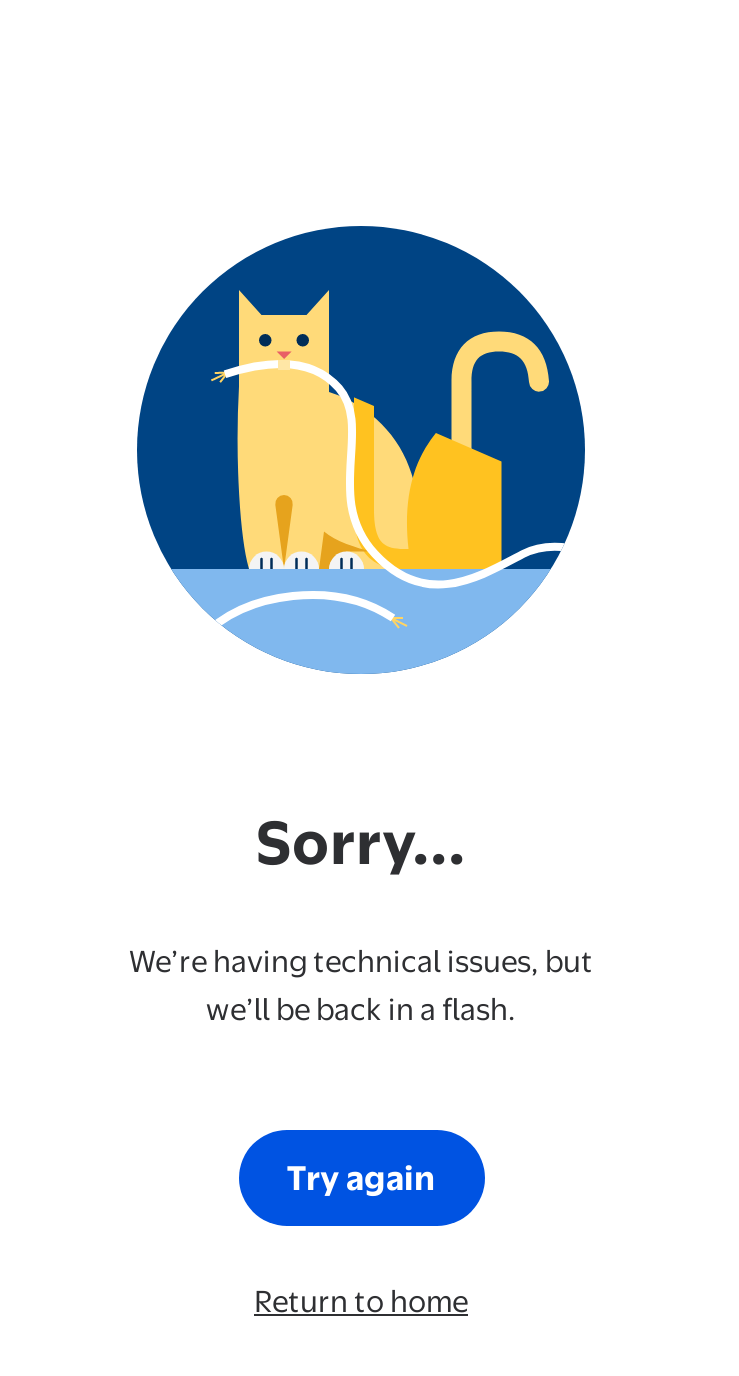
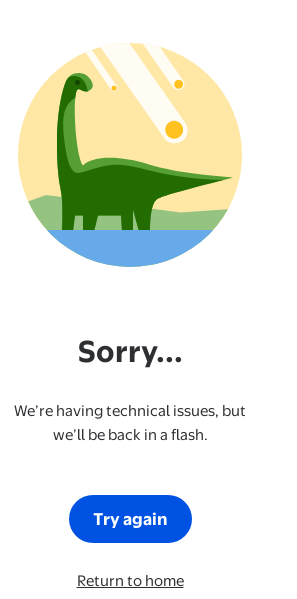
- [image]
+ [image]
